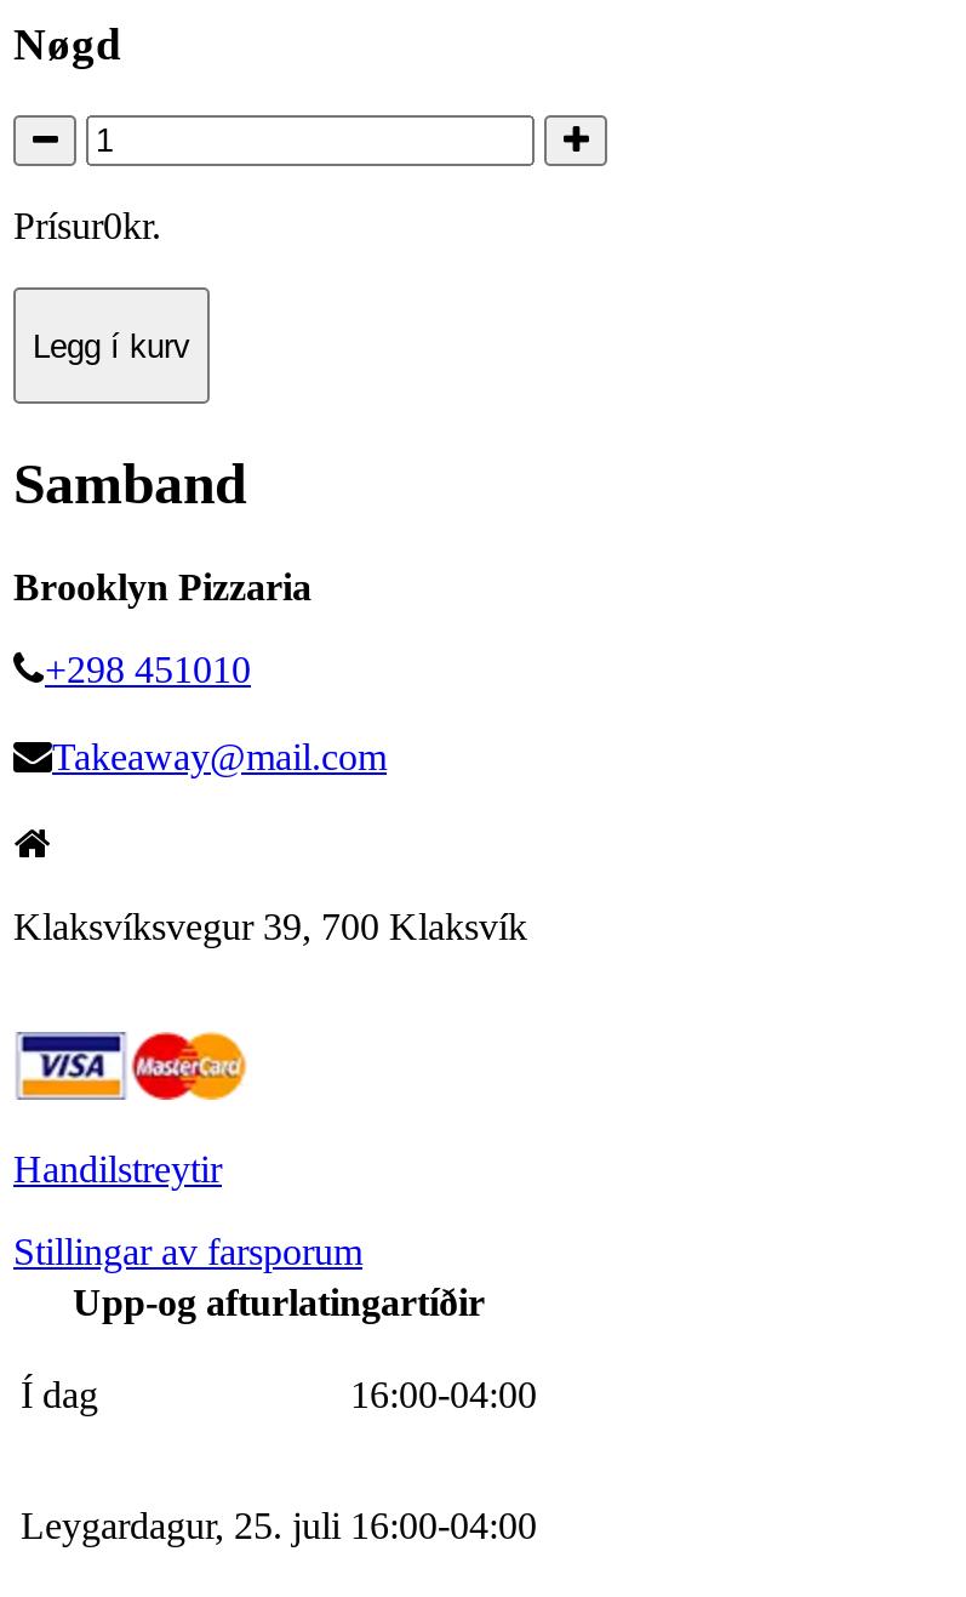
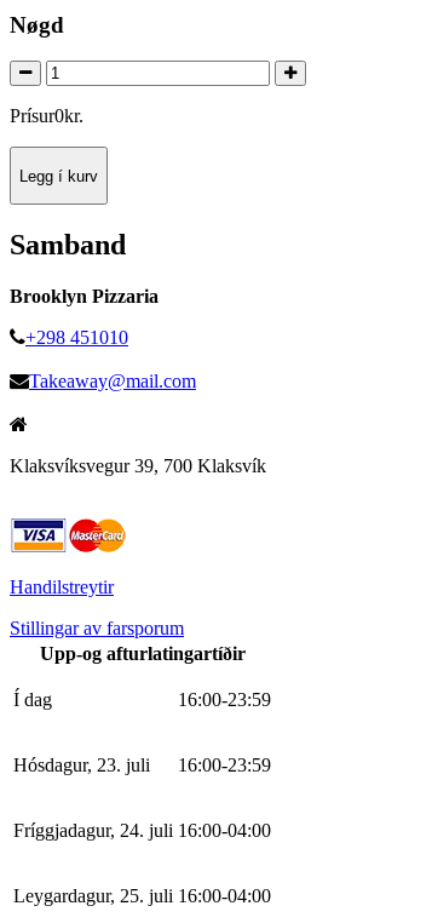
- 16:00-04:00
+ 16:00-23:59
+ Hósdagur, 23. juli
+ 16:00-23:59
+ Fríggjadagur, 24. juli 16:00-04:00
